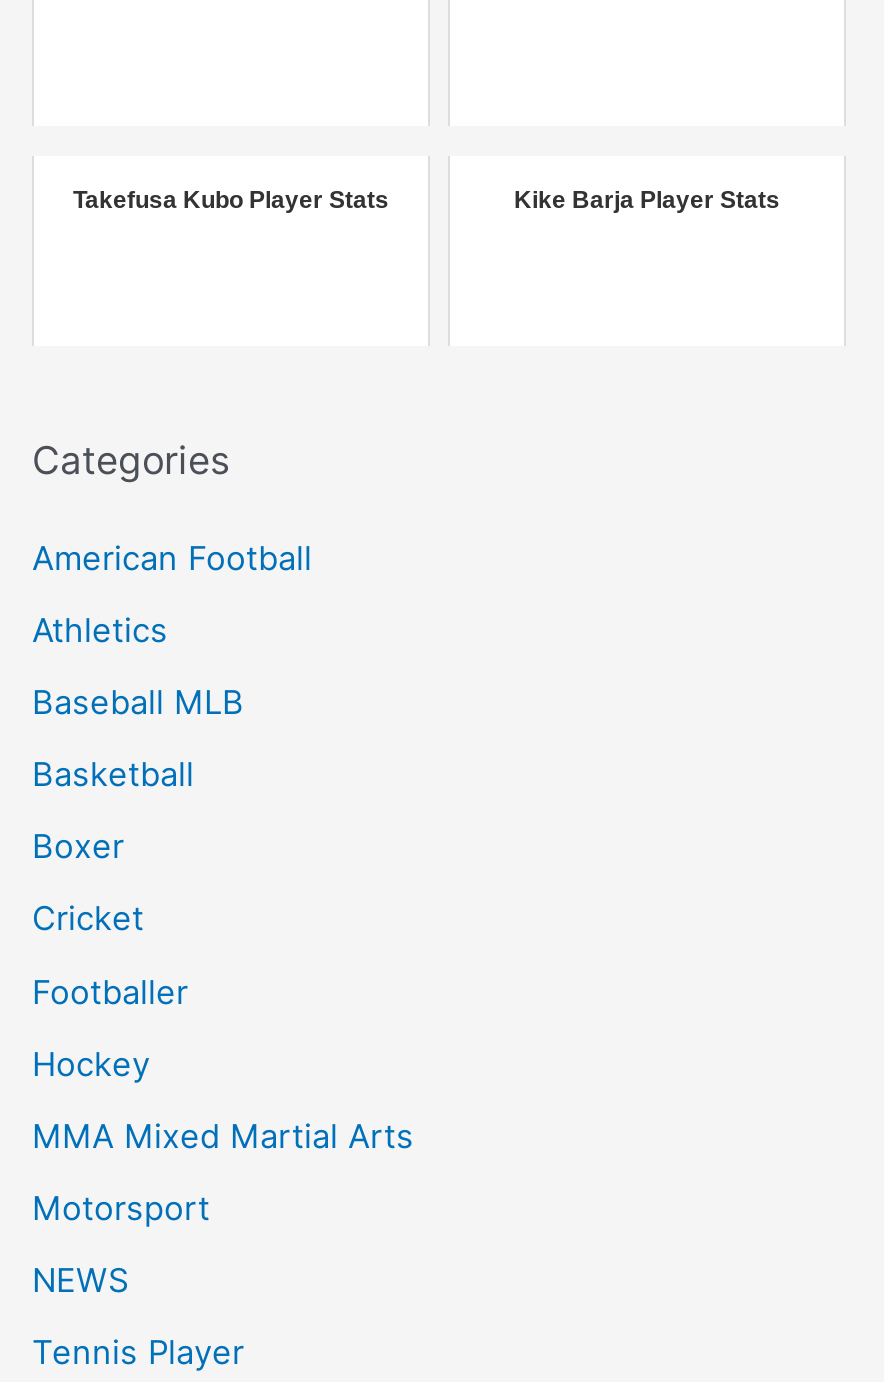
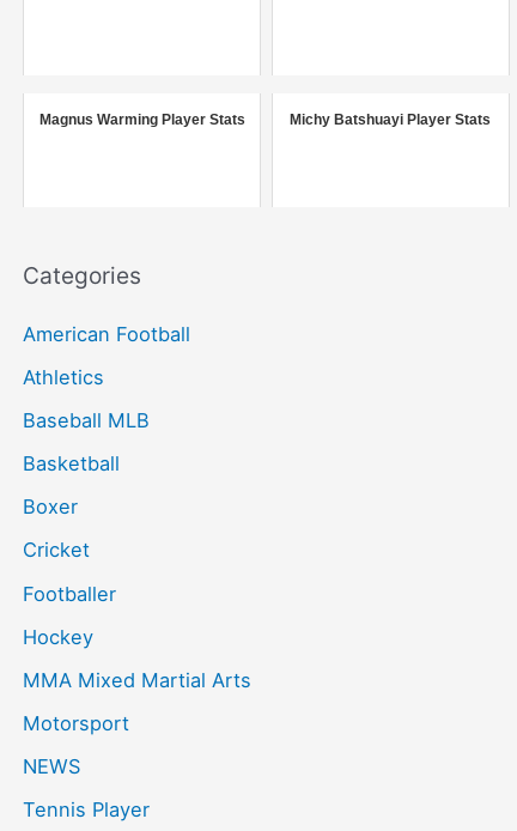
- Takefusa Kubo Player Stats
+ Magnus Warming Player Stats

- Kike Barja Player Stats
+ Michy Batshuayi Player Stats
